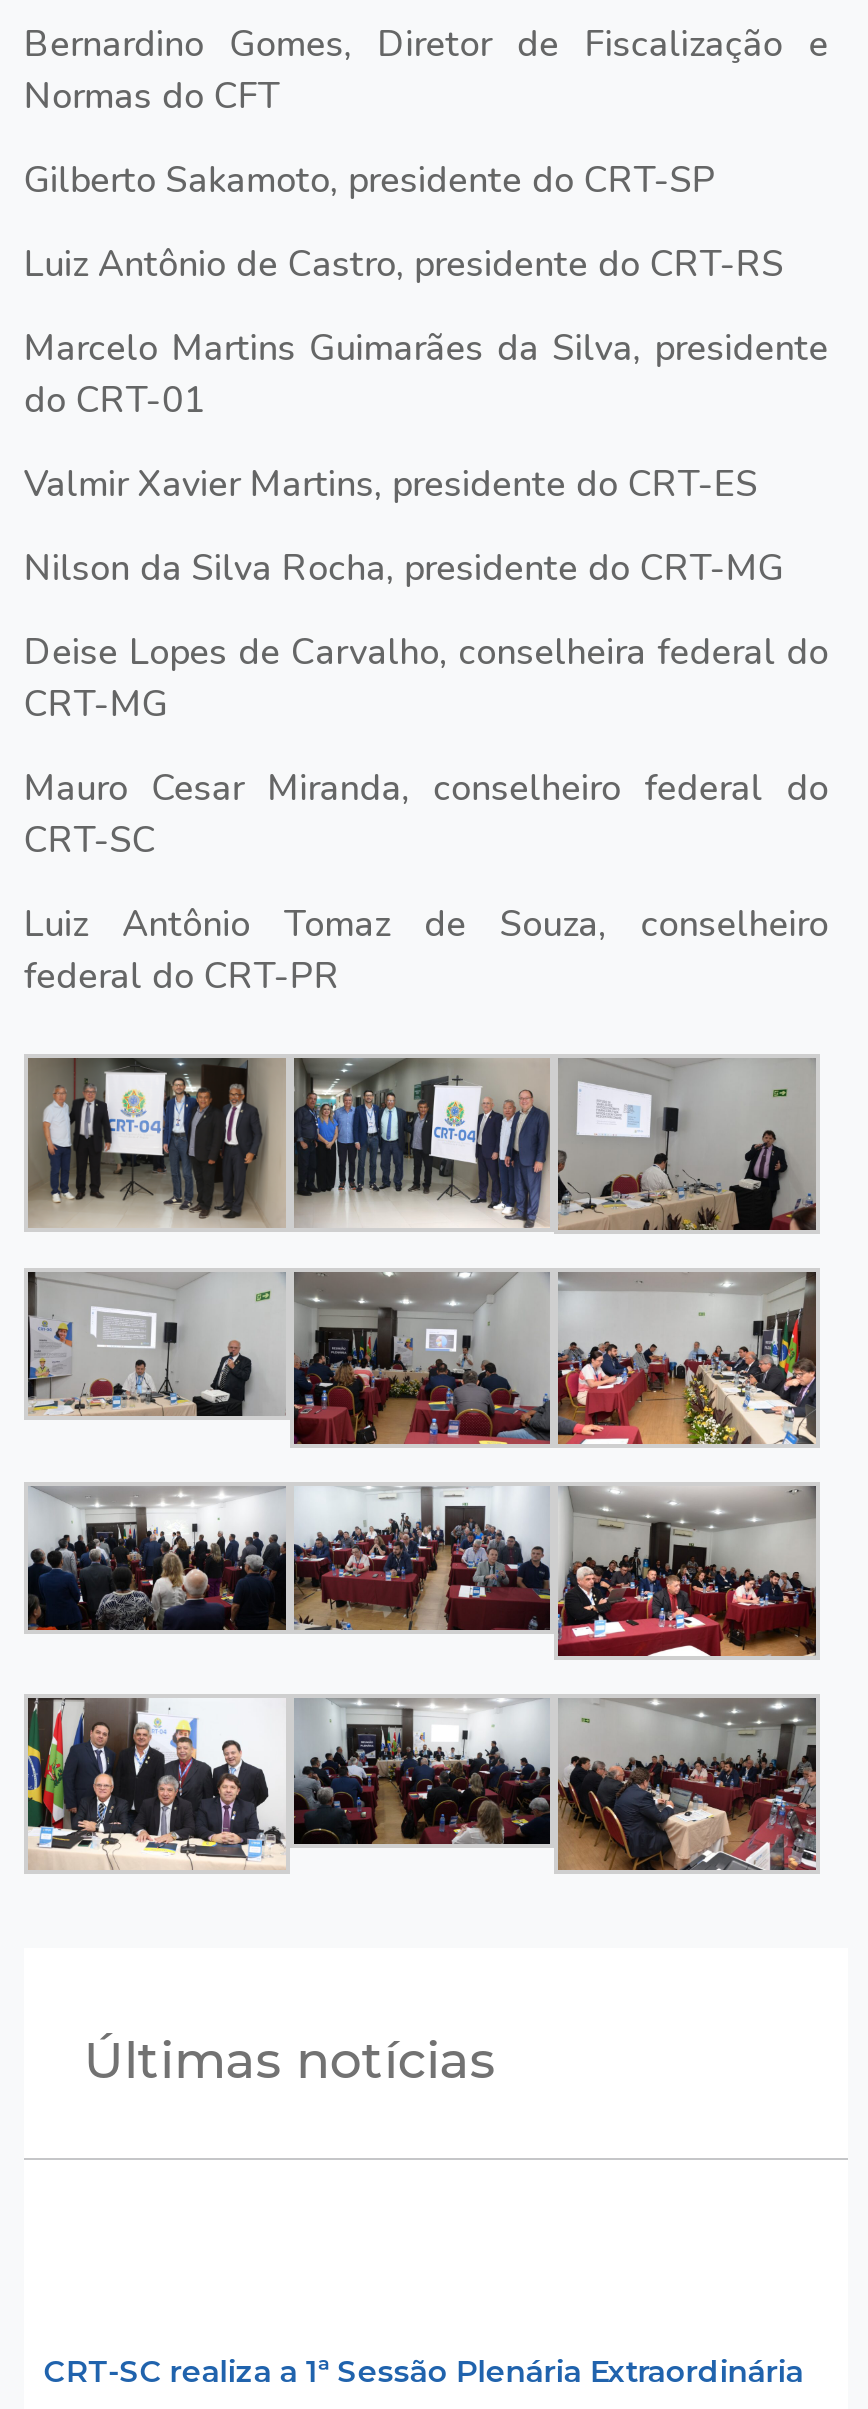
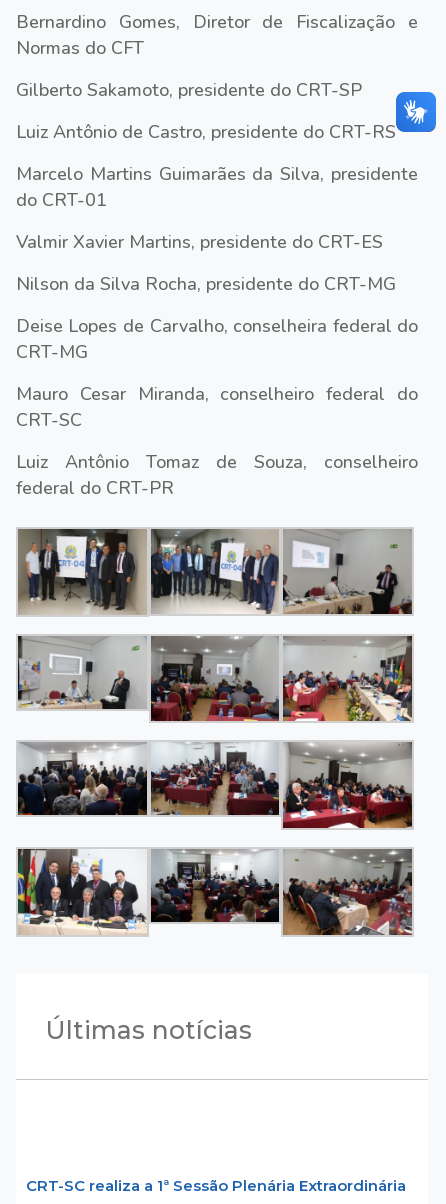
+ [image]
